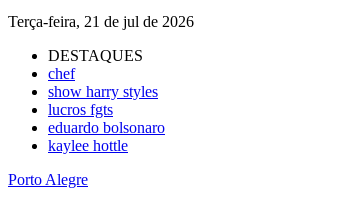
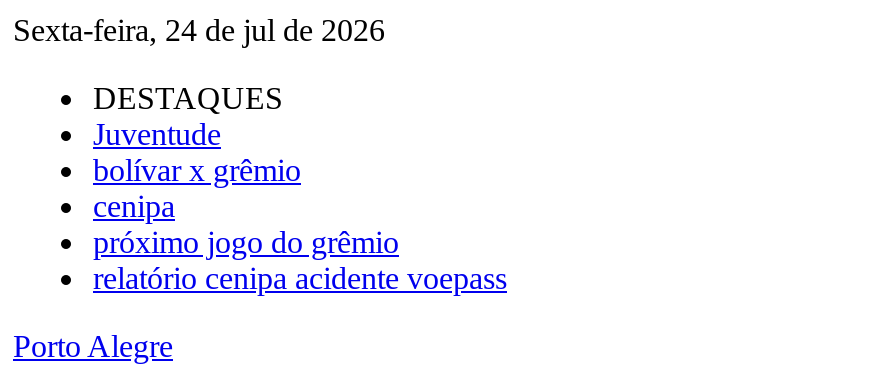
- Terça-feira, 21 de jul de 2026
+ Sexta-feira, 24 de jul de 2026

- chef
- show harry styles
- lucros fgts
- eduardo bolsonaro
- kaylee hottle
+ Juventude
+ bolívar x grêmio
+ cenipa
+ próximo jogo do grêmio
+ relatório cenipa acidente voepass
